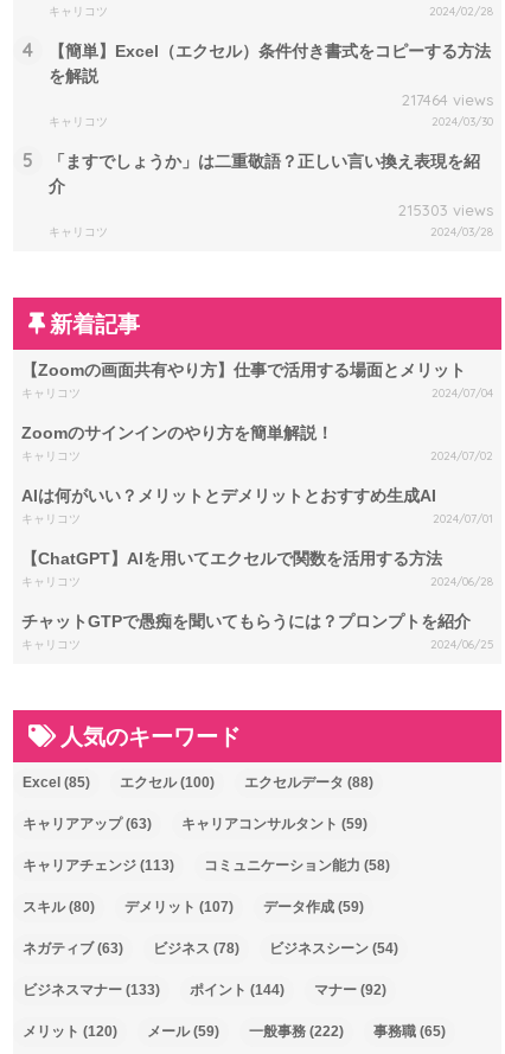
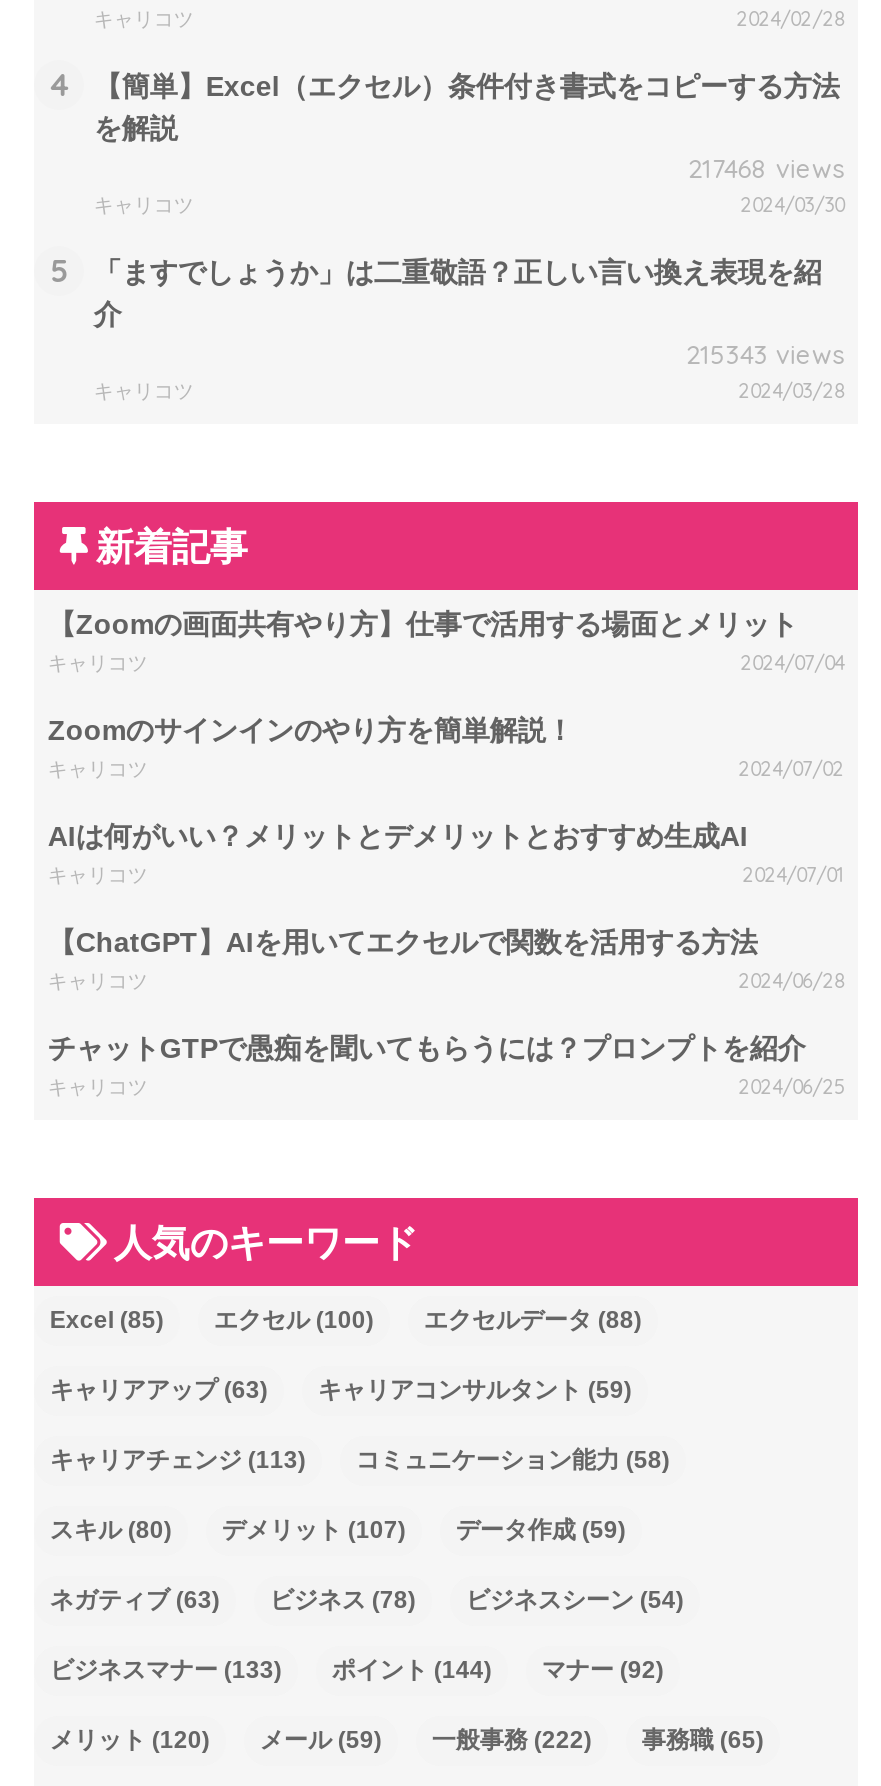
- 217464 views
+ 217468 views

- 215303 views
+ 215343 views
